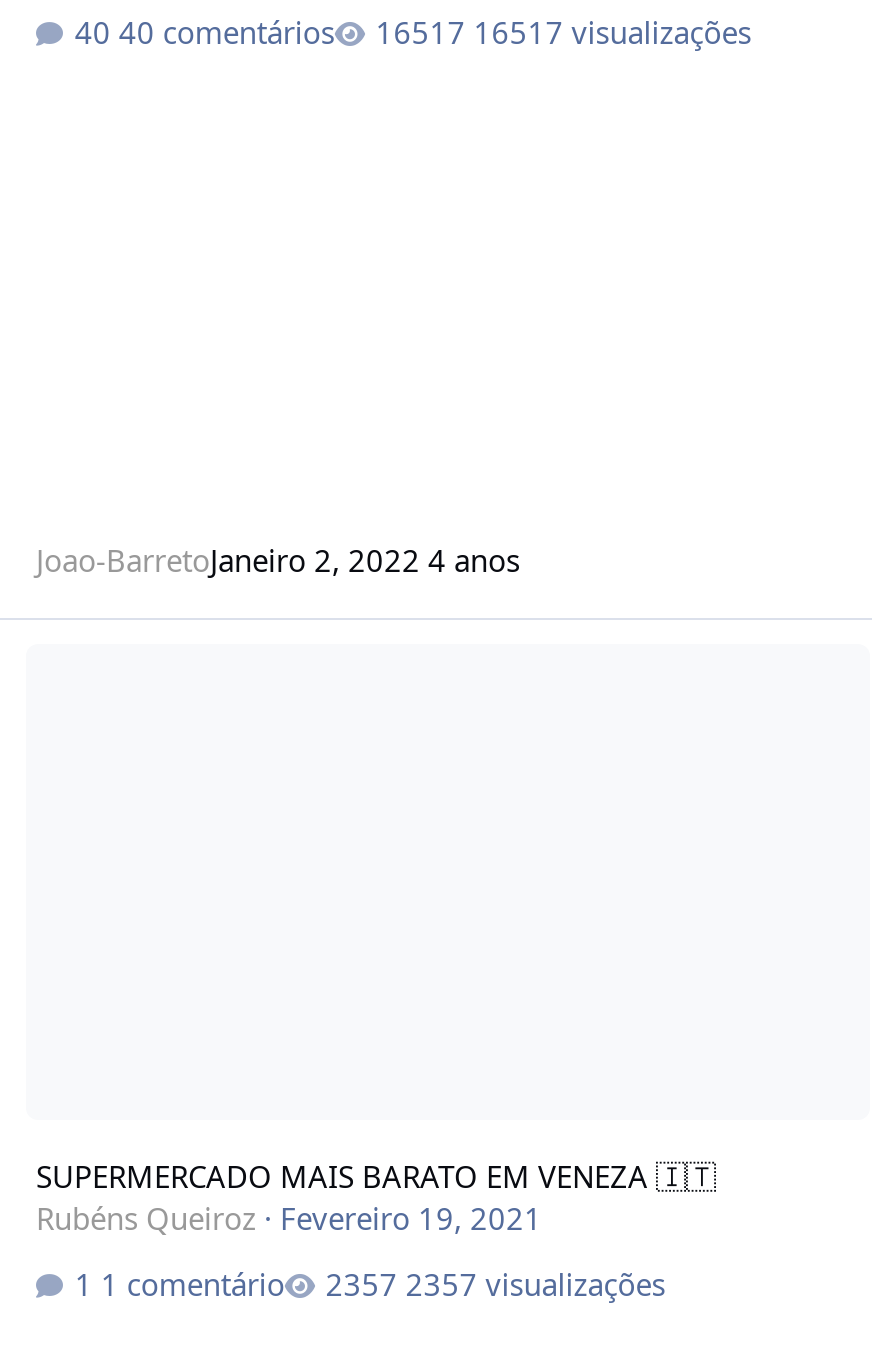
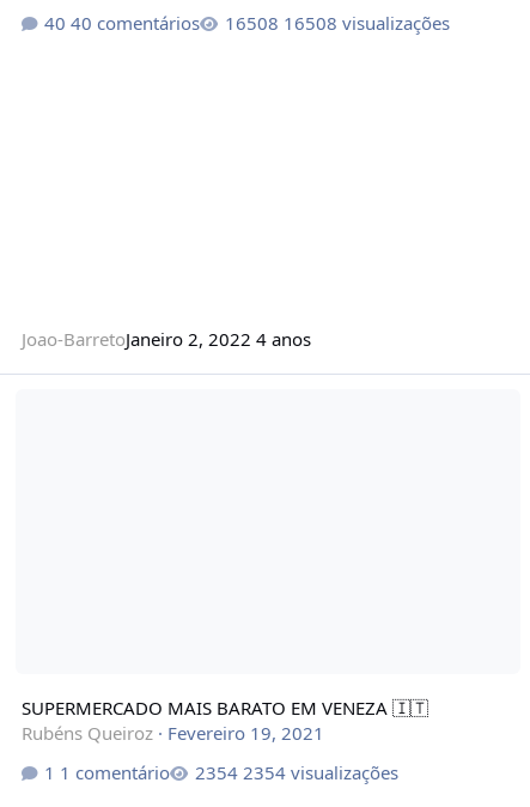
- 16517 visualizações
+ 16508 visualizações

- 2357 visualizações
+ 2354 visualizações
